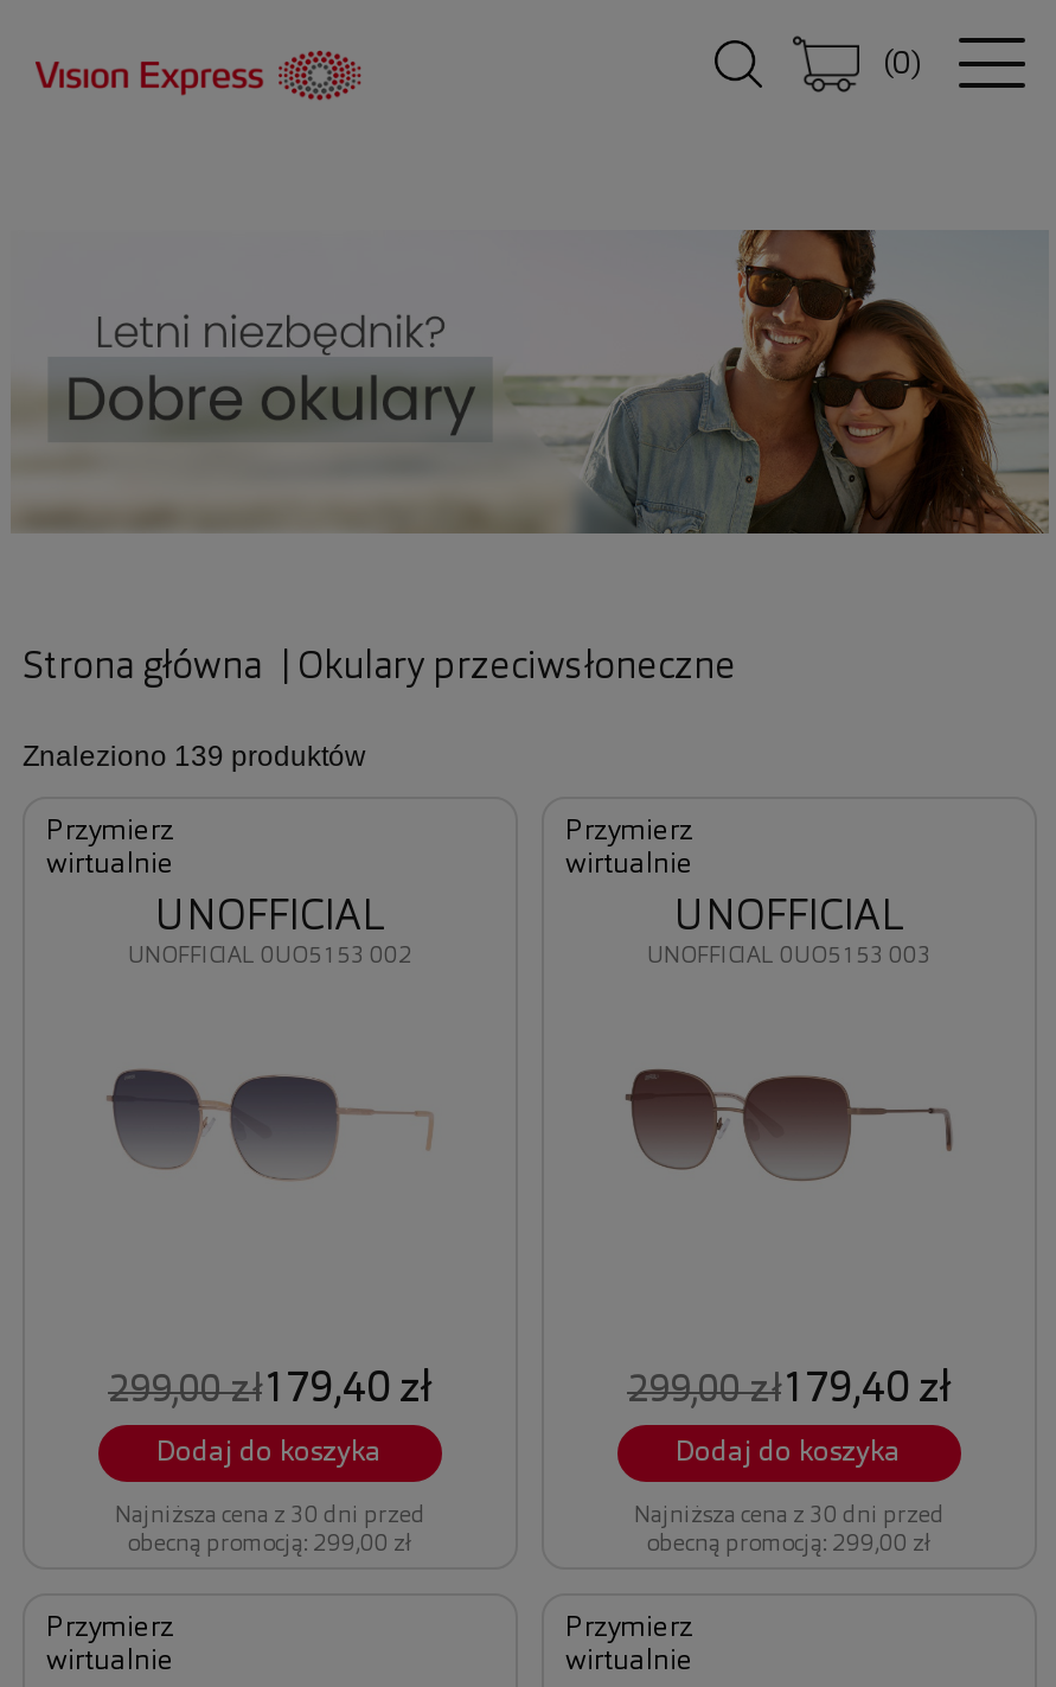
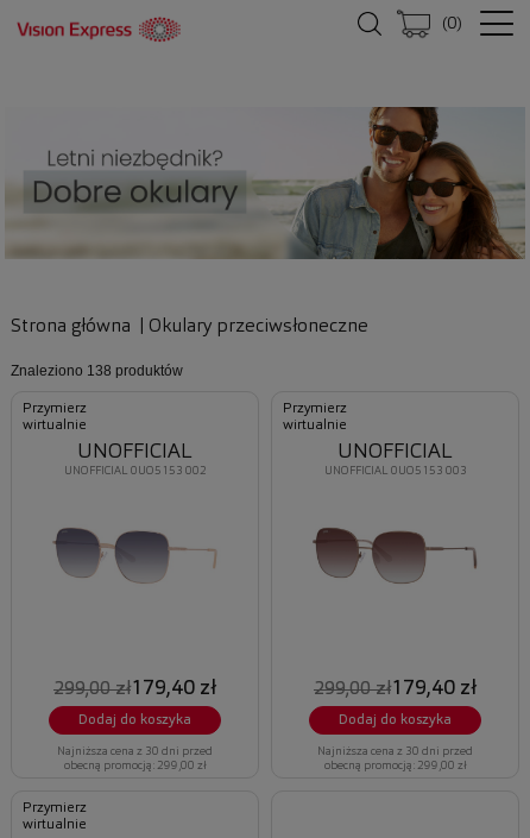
- Znaleziono 139 produktów
+ Znaleziono 138 produktów

- Przymierz
- wirtualnie
